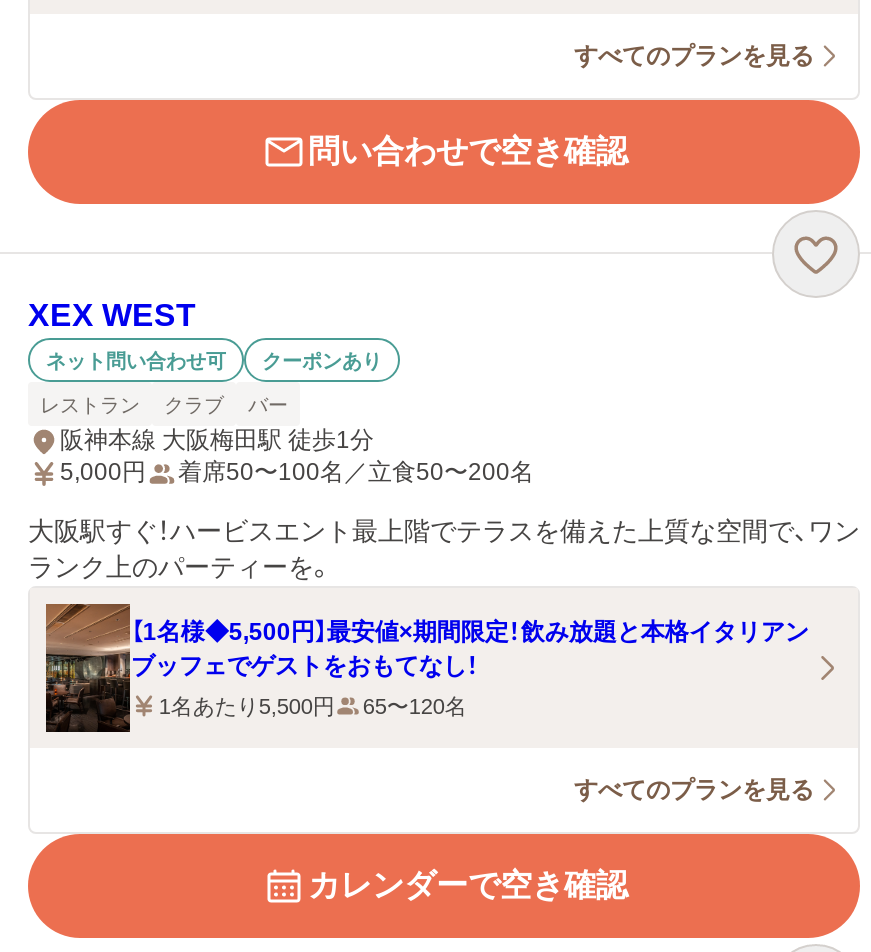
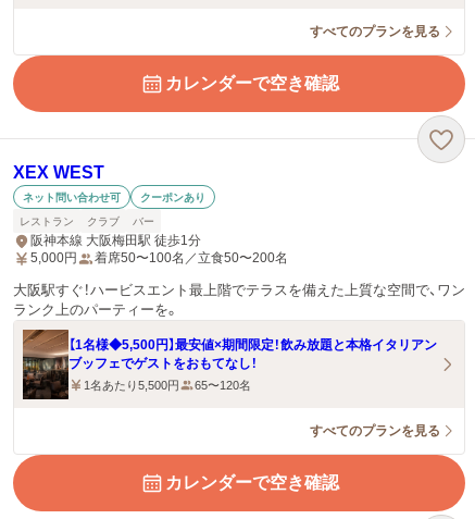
- 問い合わせで空き確認
+ カレンダーで空き確認
